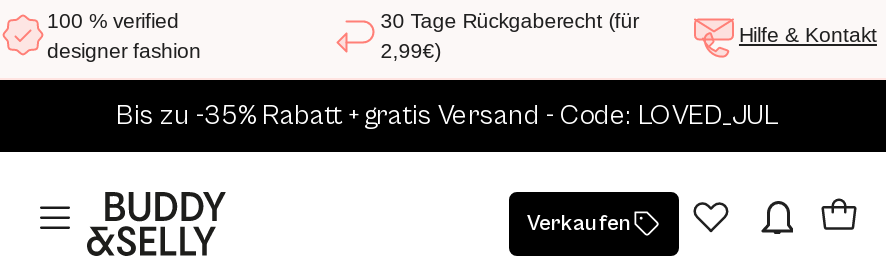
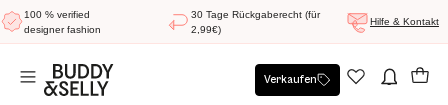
- Bis zu -35% Rabatt + gratis Versand - Code: LOVED_JUL
